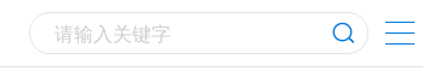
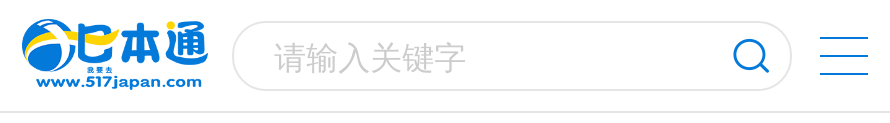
+ [image]
